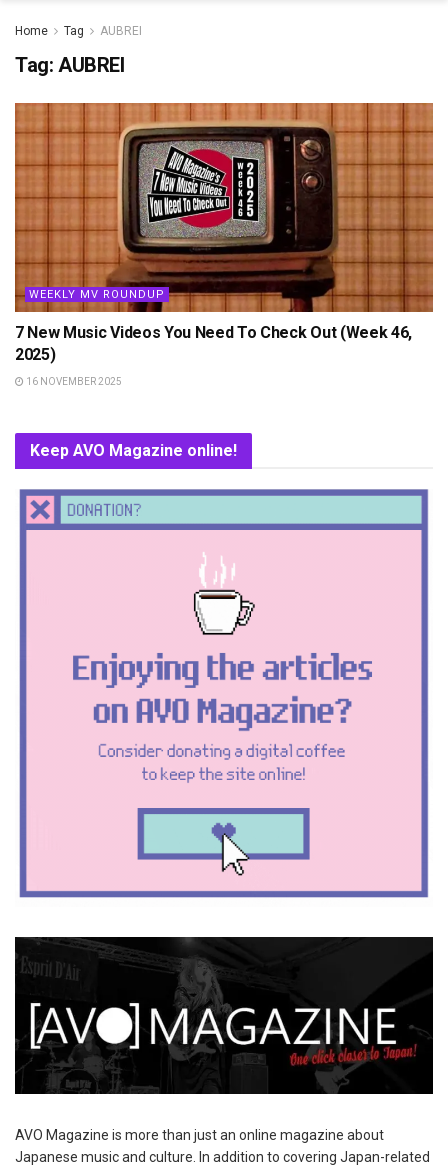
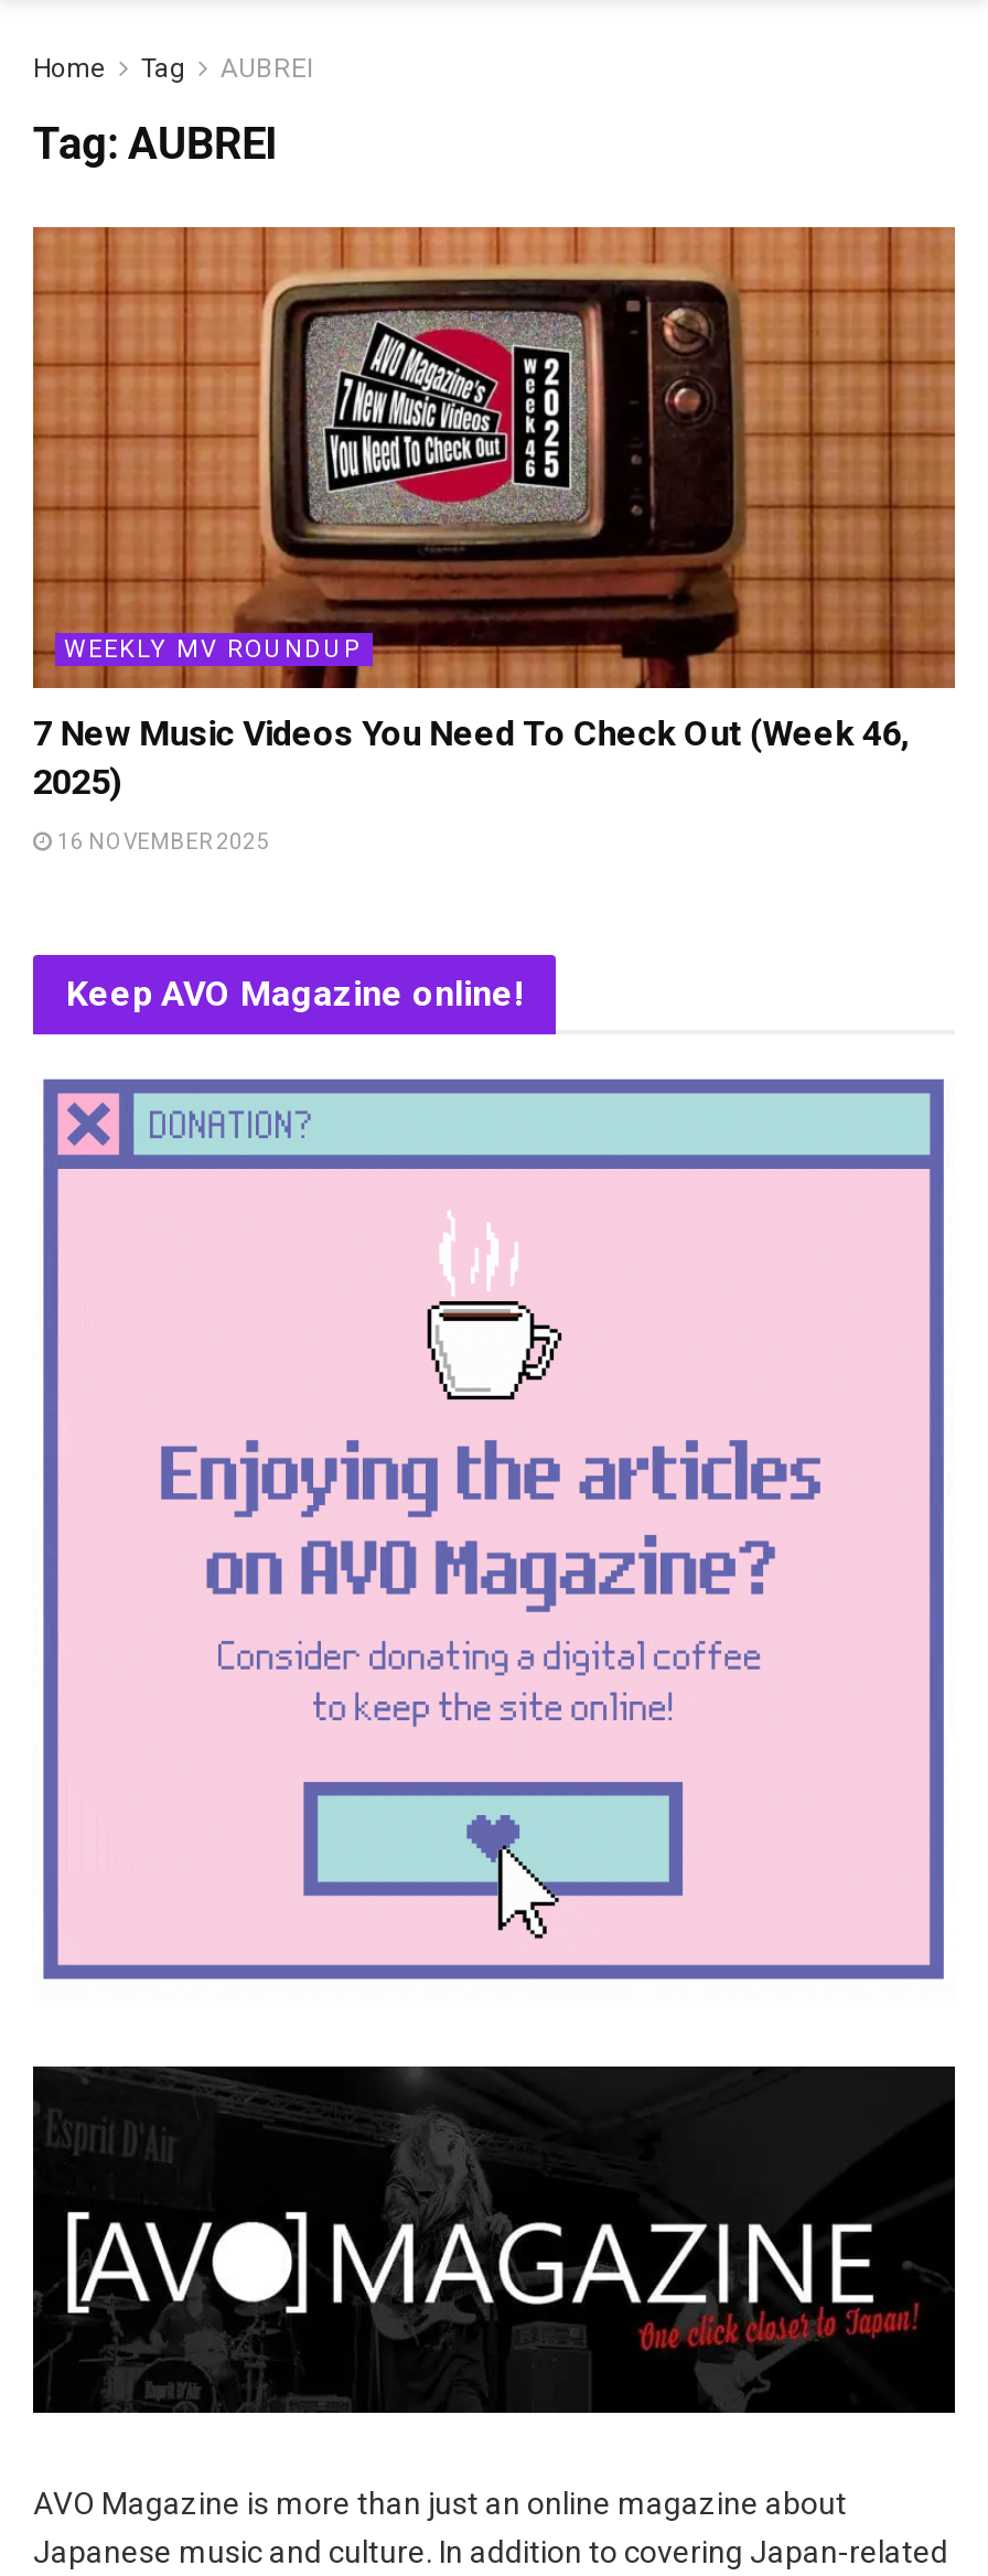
- [image]
+ [image]
